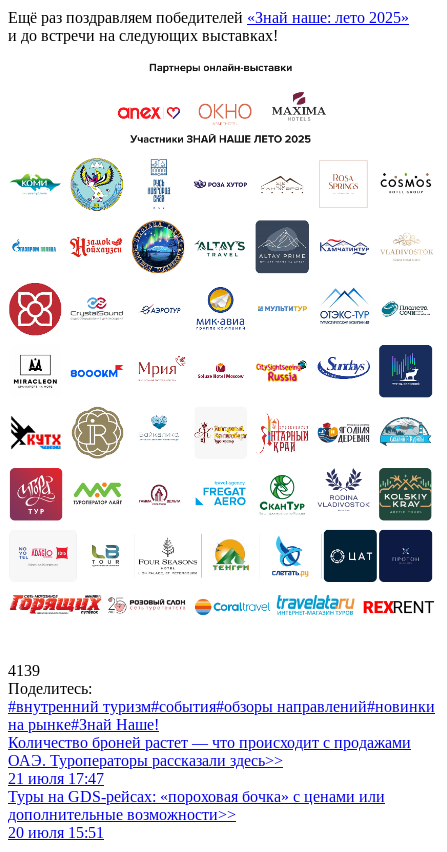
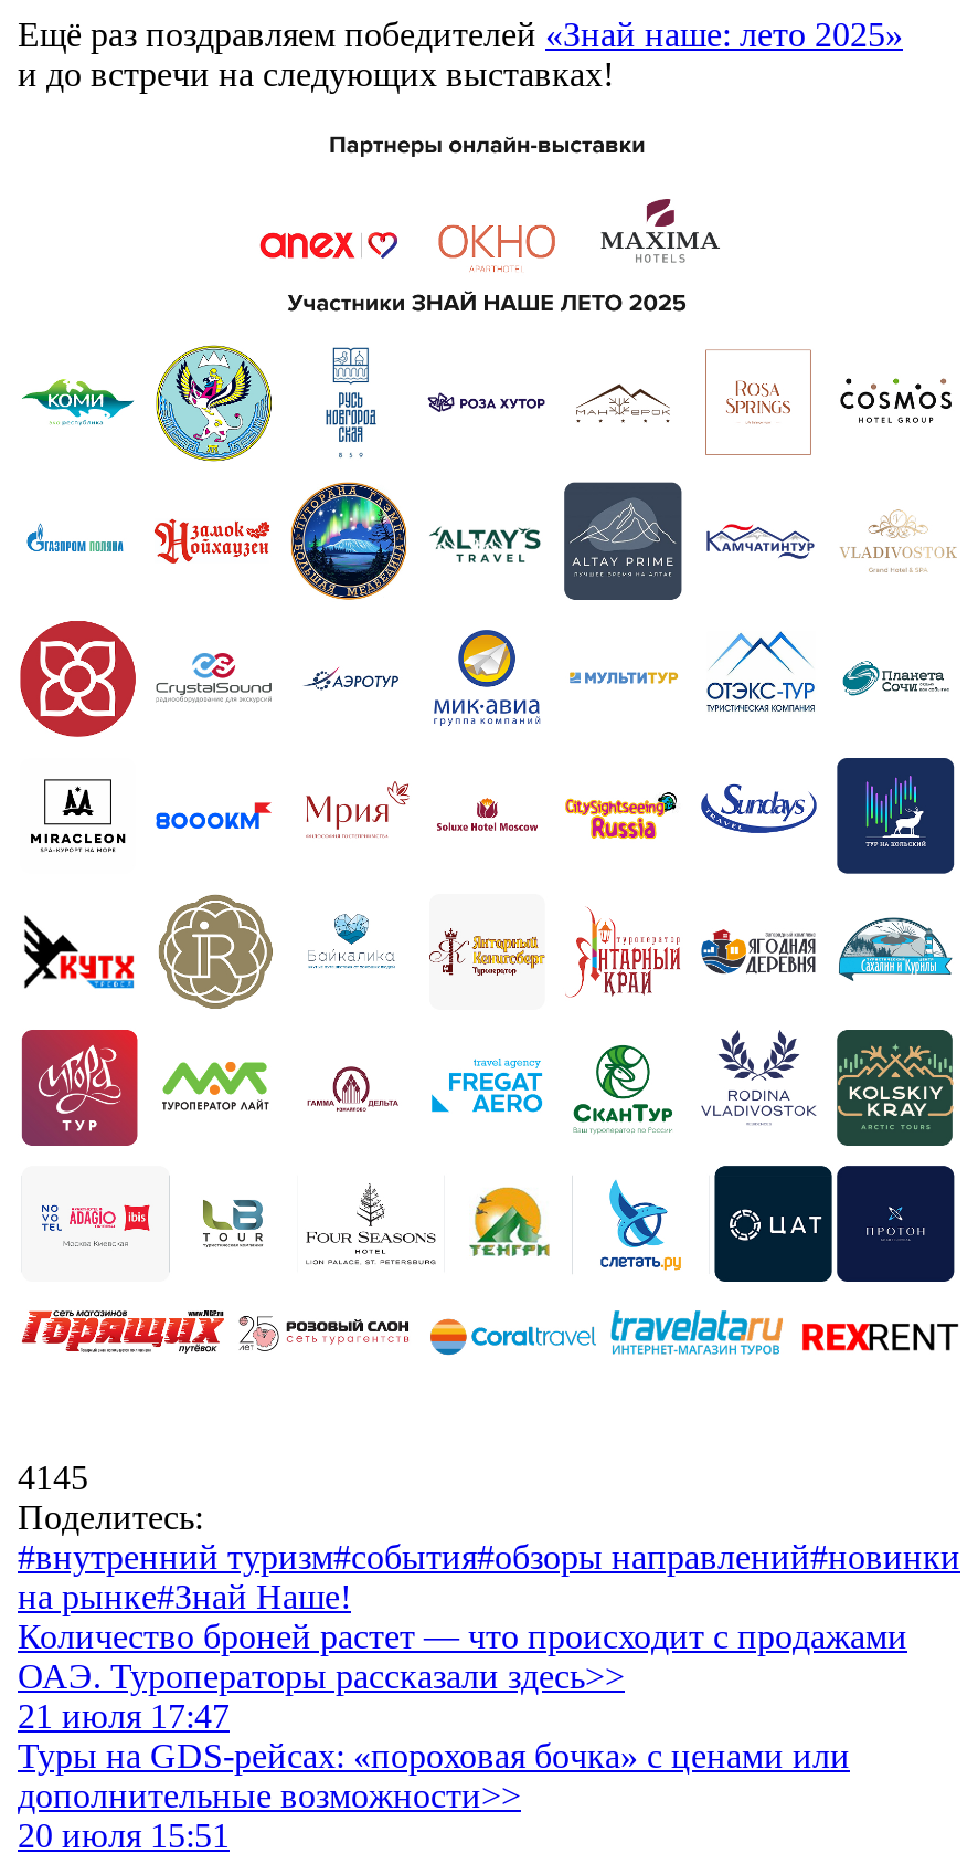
- 4139
+ 4145
